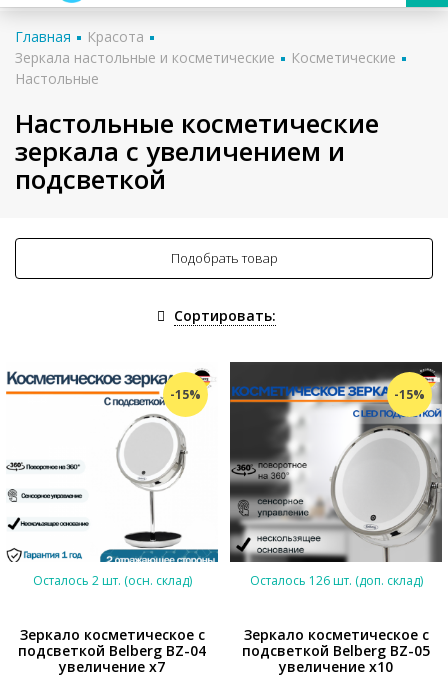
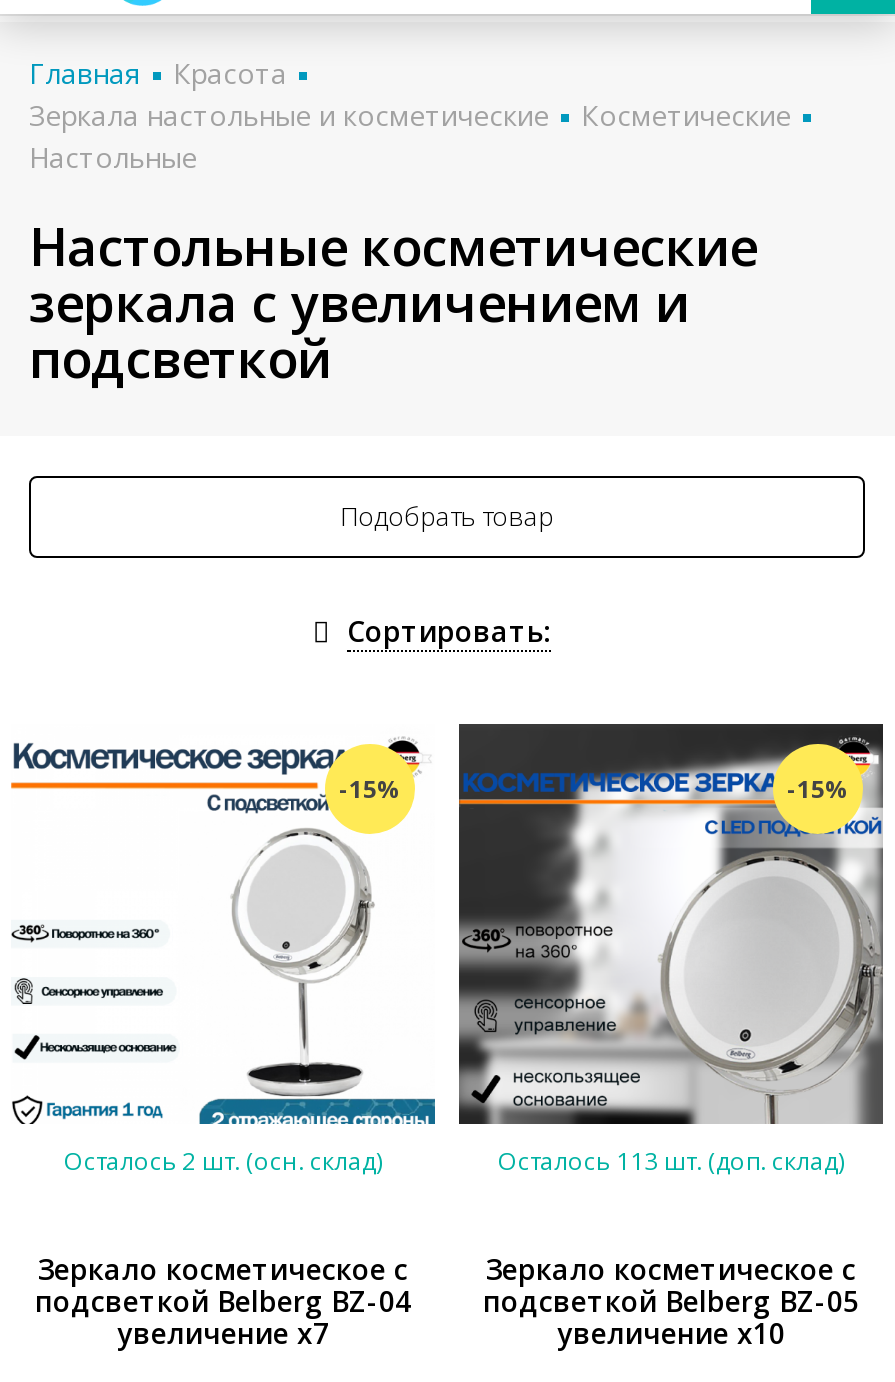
- Осталось 126 шт. (доп. склад)
+ Осталось 113 шт. (доп. склад)
